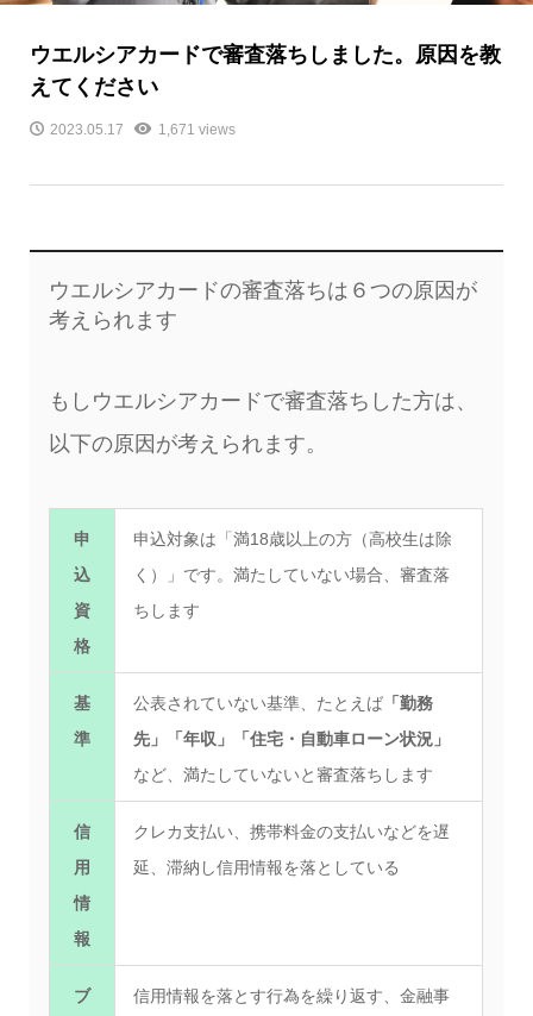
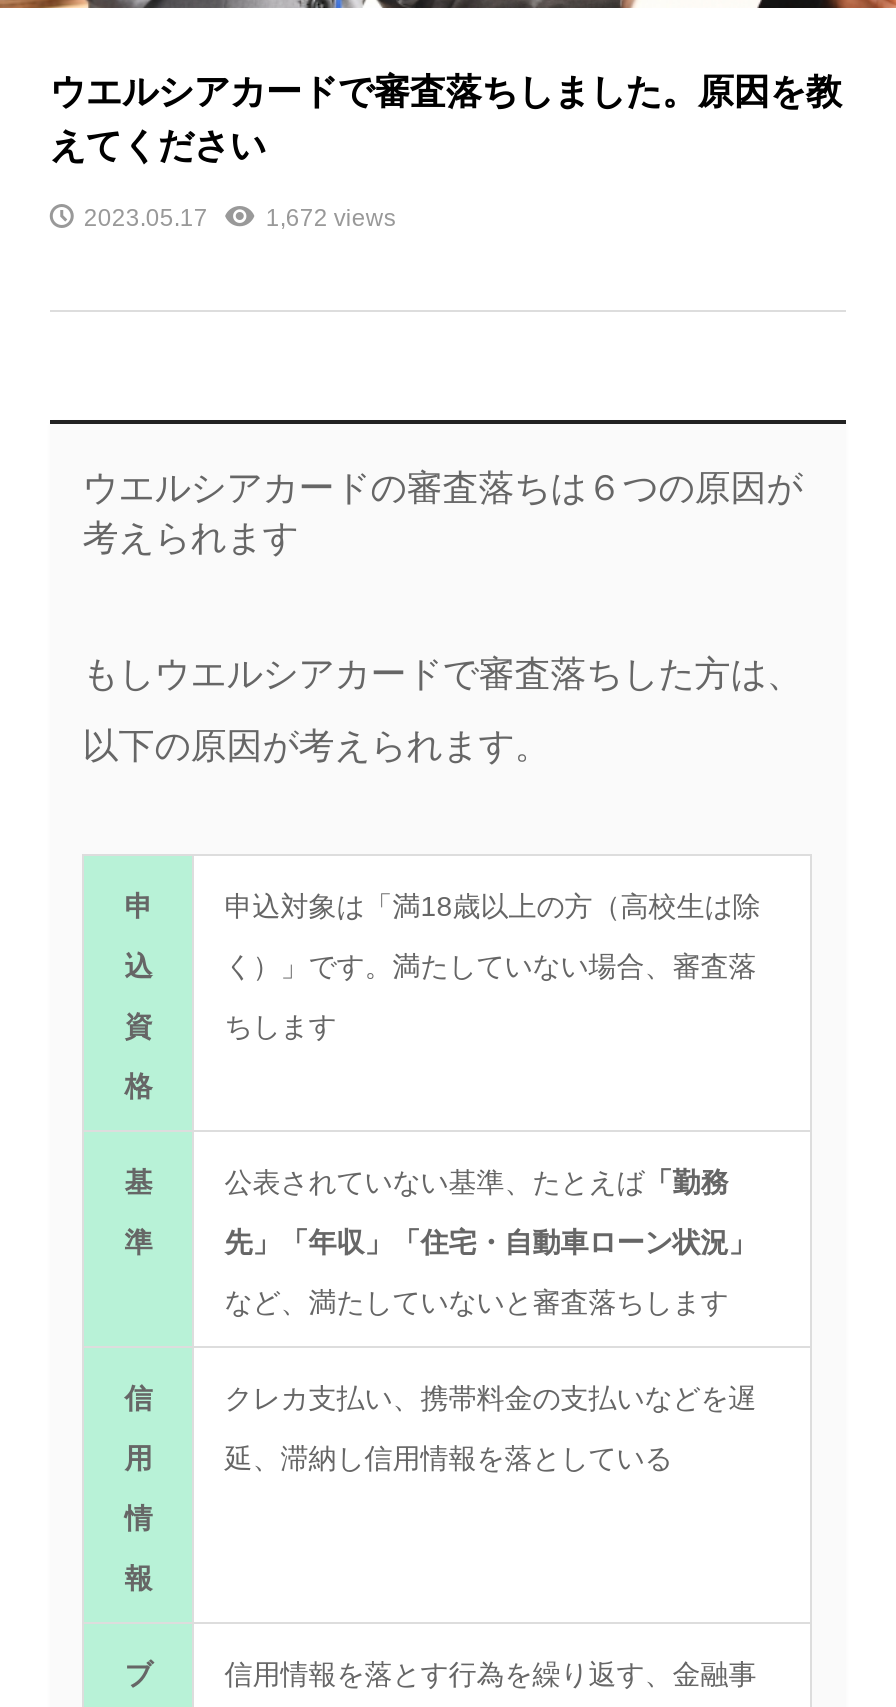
- 1,671 views
+ 1,672 views
